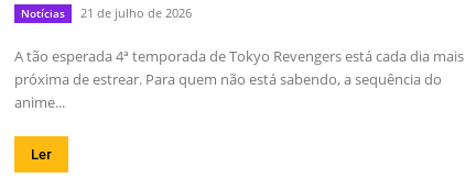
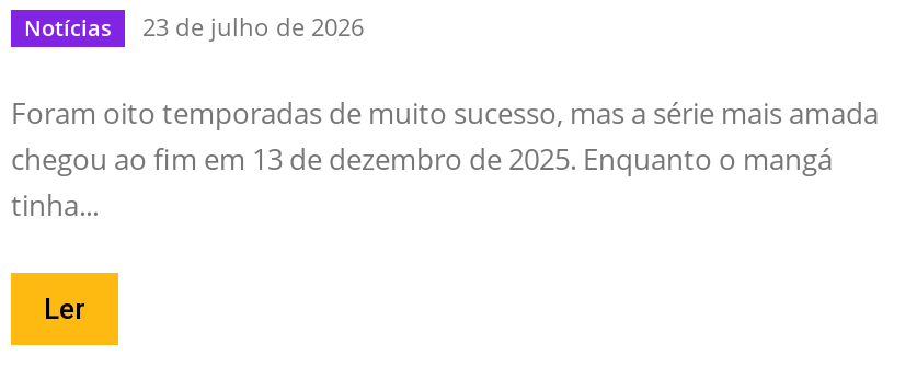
- Notícias 21 de julho de 2026
+ Notícias 23 de julho de 2026

- A tão esperada 4ª temporada de Tokyo Revengers está cada dia mais
- próxima de estrear. Para quem não está sabendo, a sequência do
- anime...
+ Foram oito temporadas de muito sucesso, mas a série mais amada
+ chegou ao fim em 13 de dezembro de 2025. Enquanto o mangá
+ tinha...
